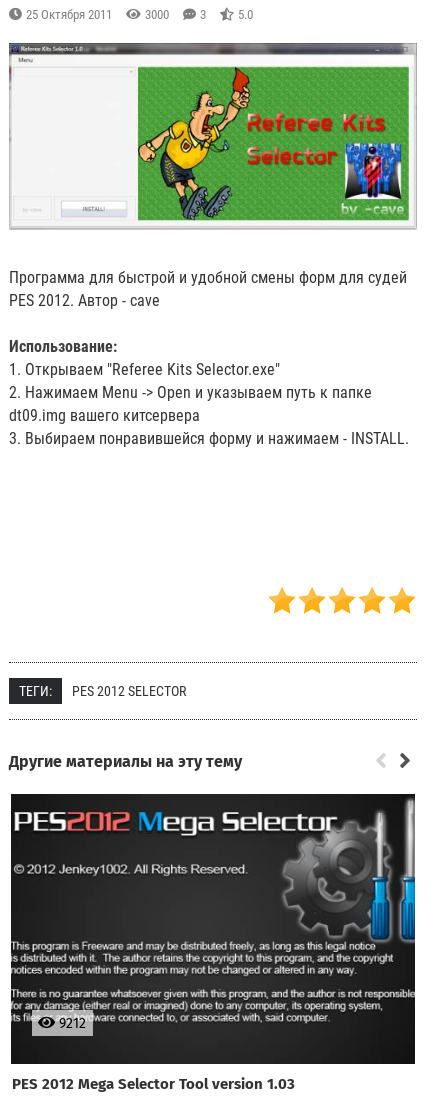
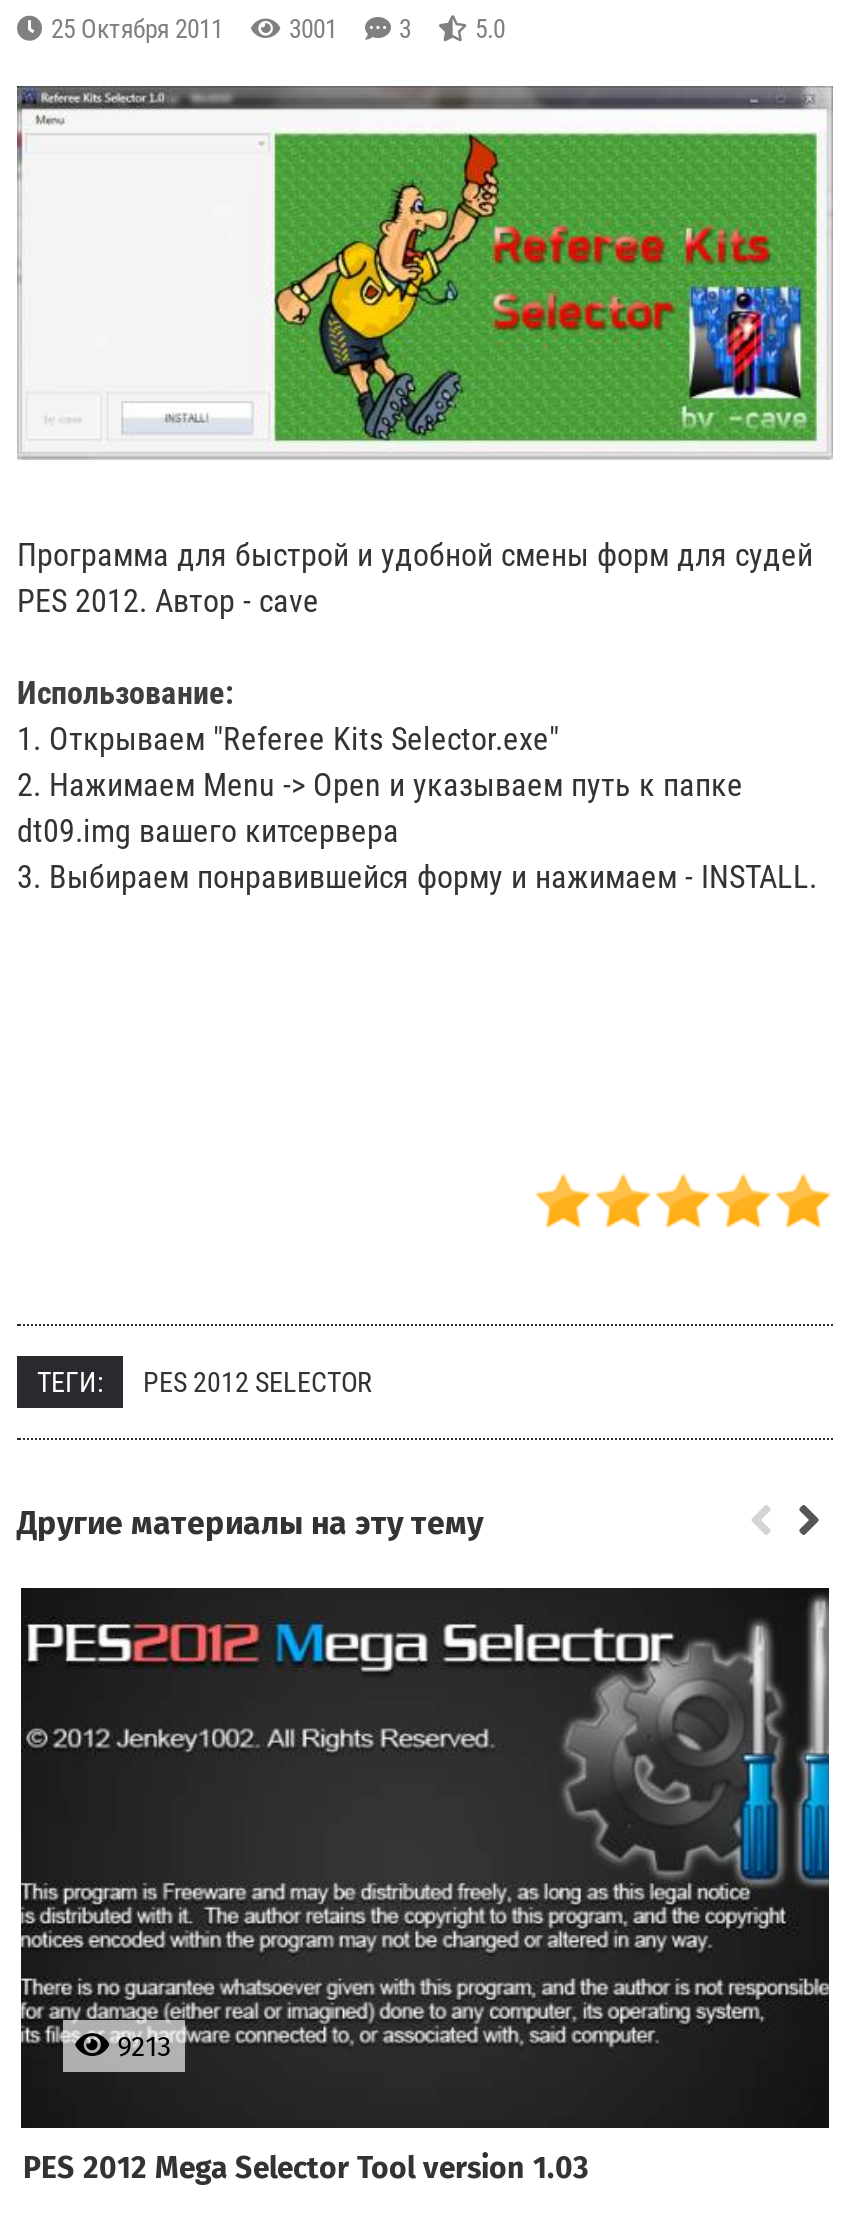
- 3000
+ 3001

- 9212
+ 9213
